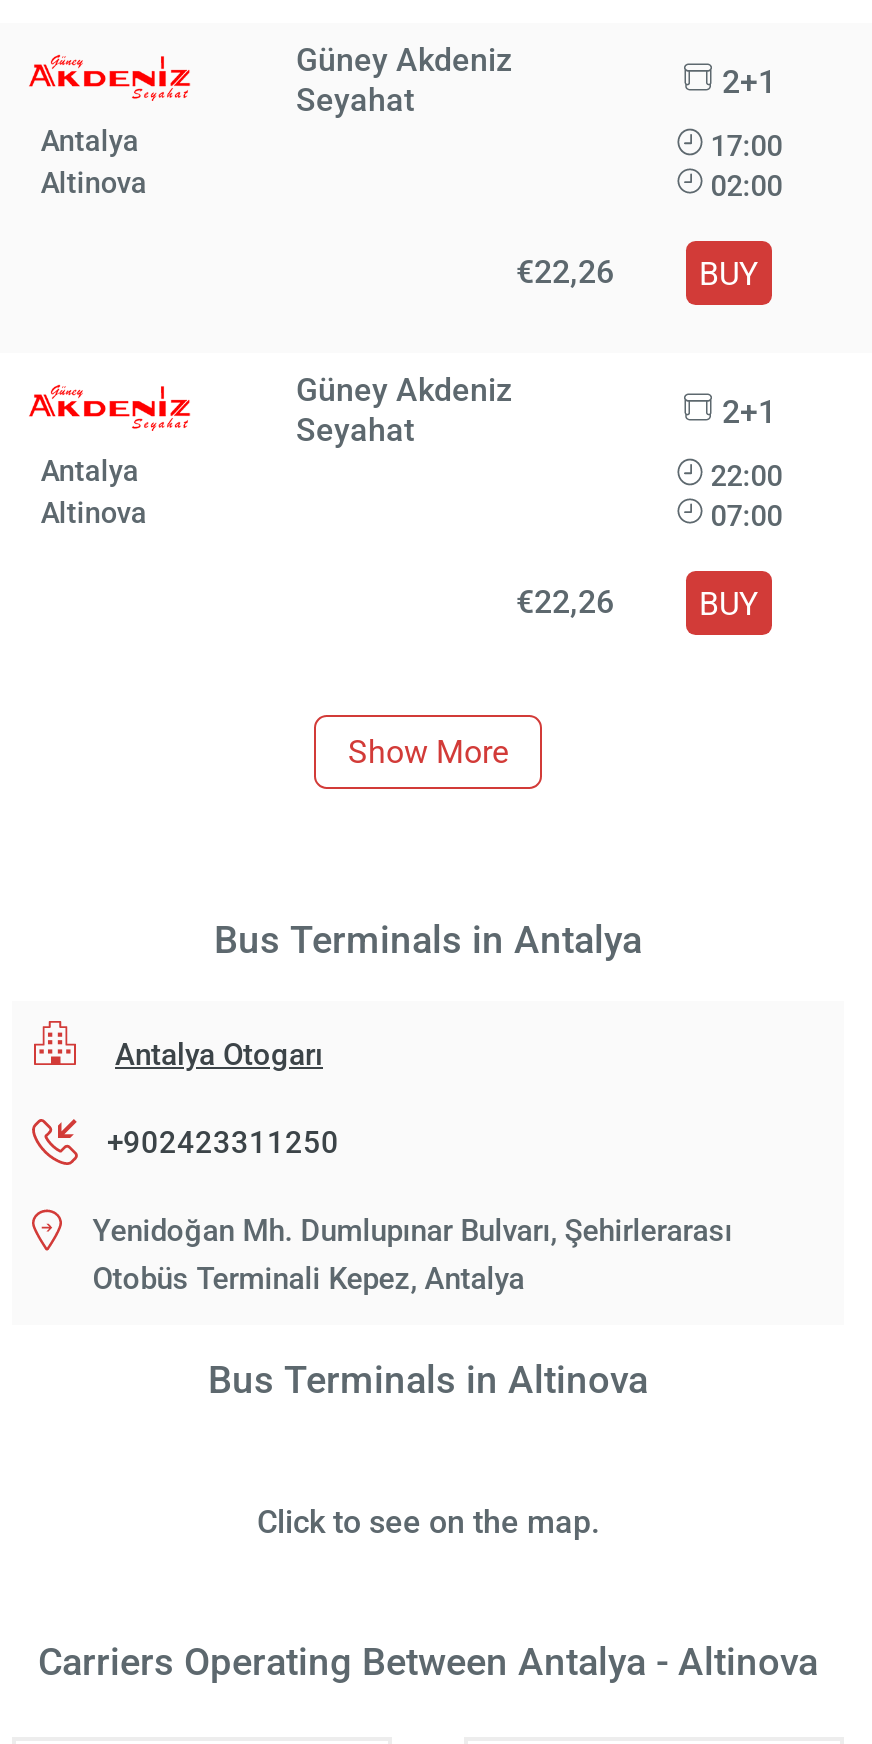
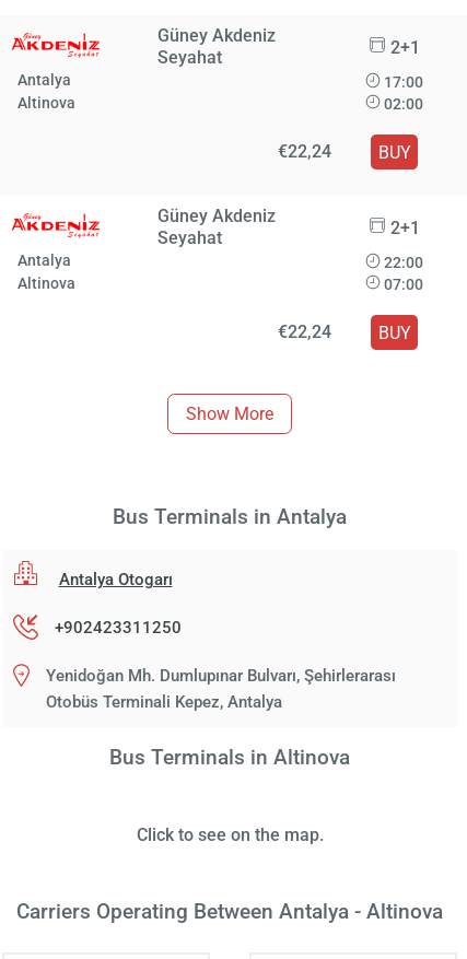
- €22,26
+ €22,24

- €22,26
+ €22,24
